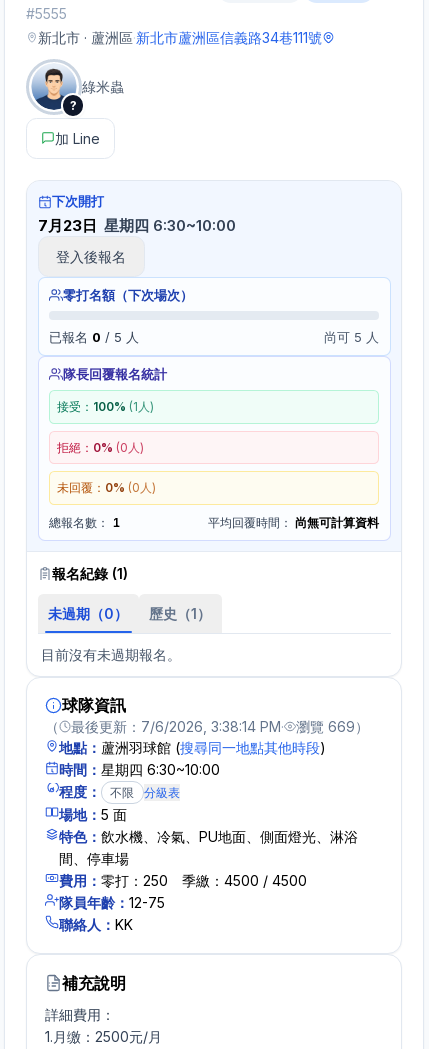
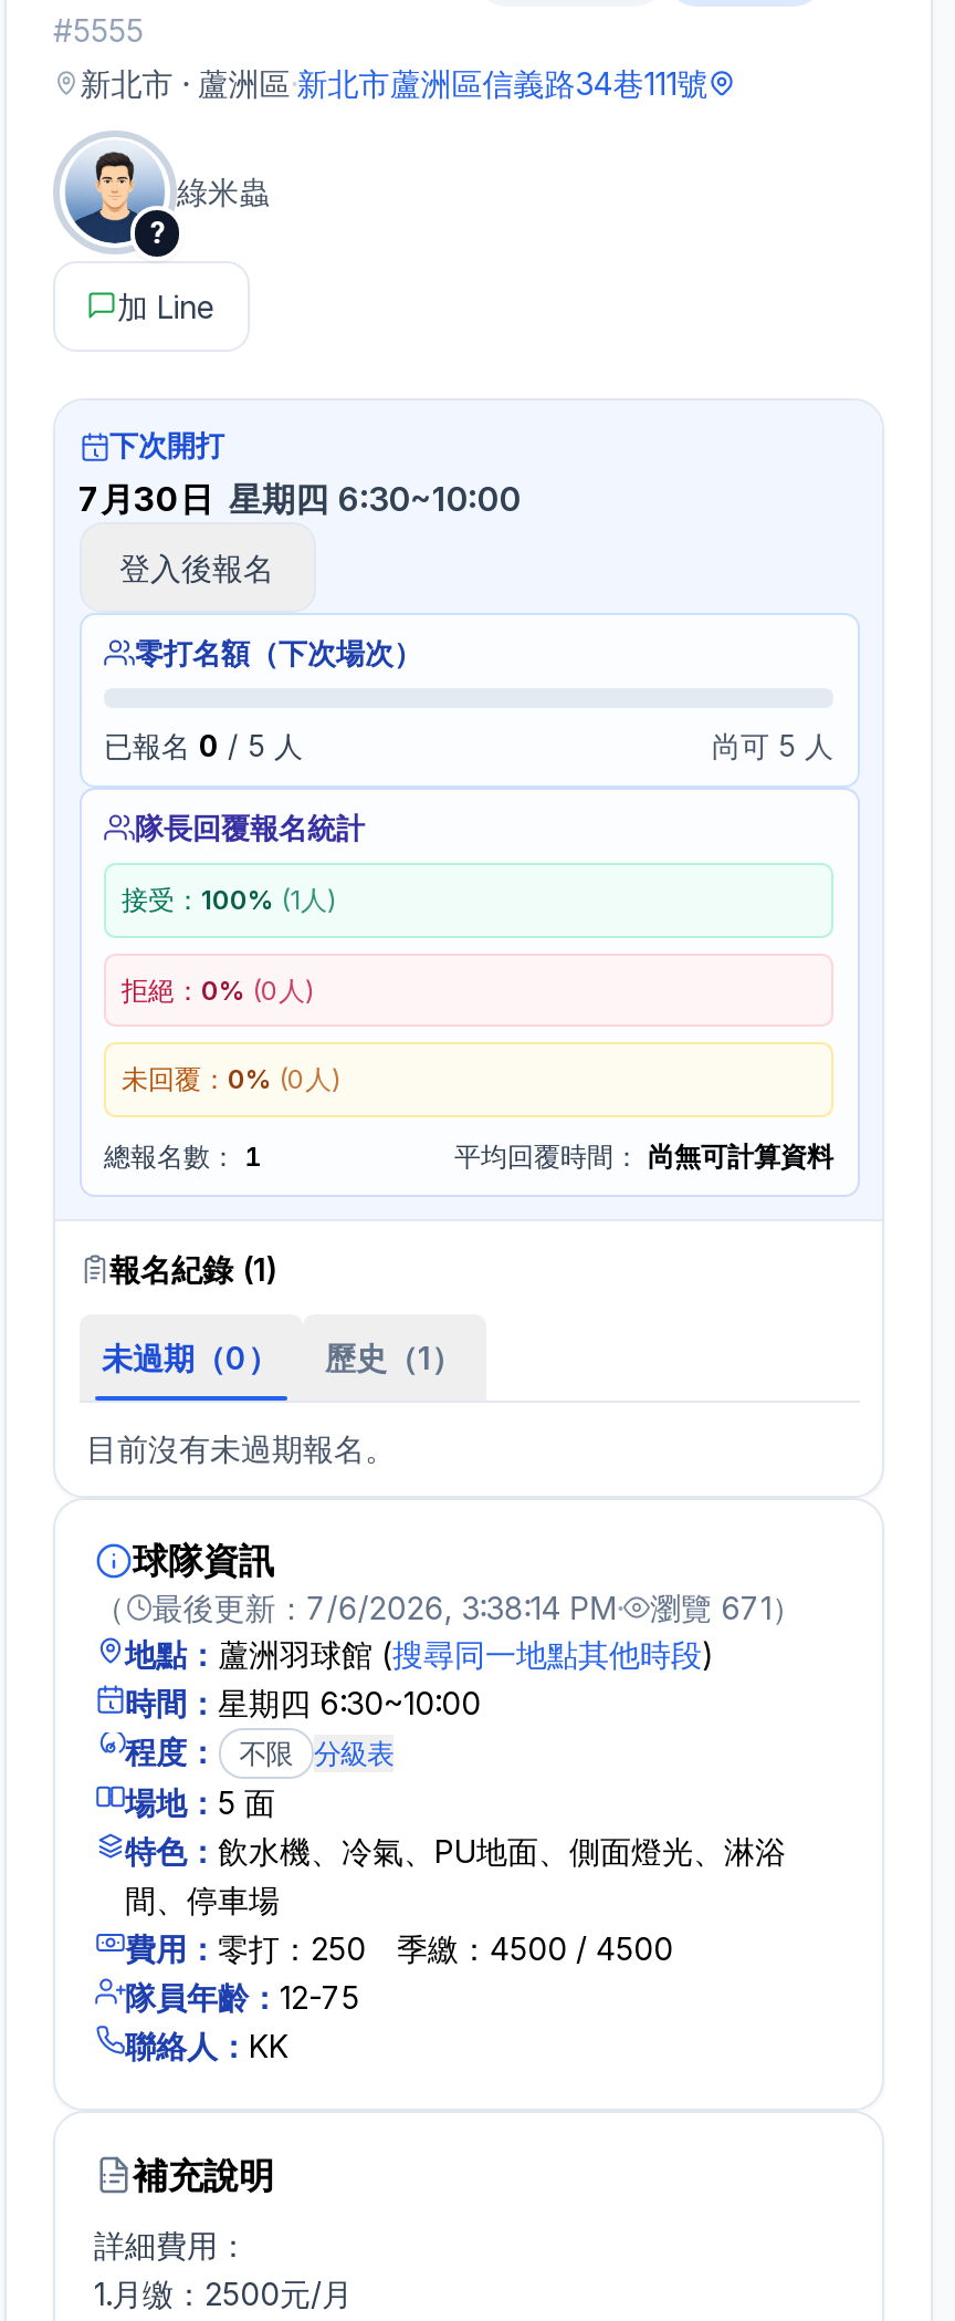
- 7月23日 星期四 6:30~10:00
+ 7月30日 星期四 6:30~10:00

- 瀏覽669）
+ 瀏覽671）
